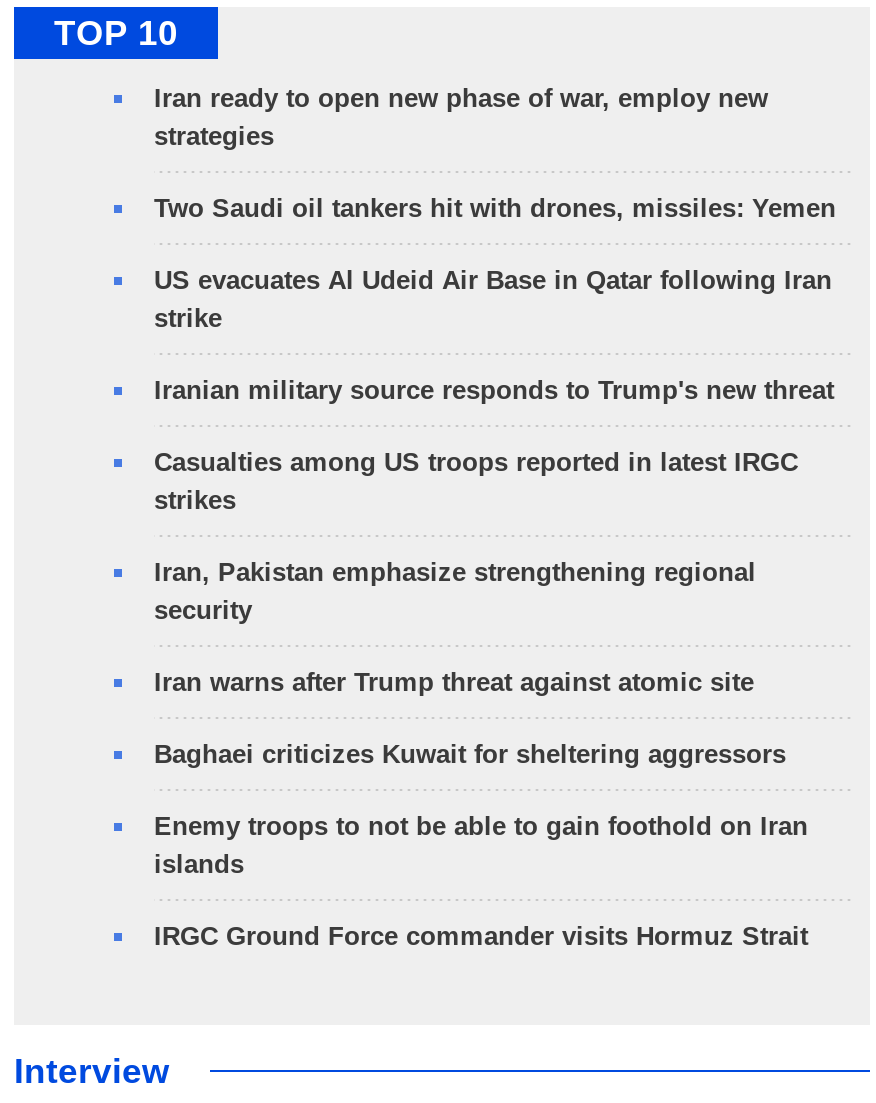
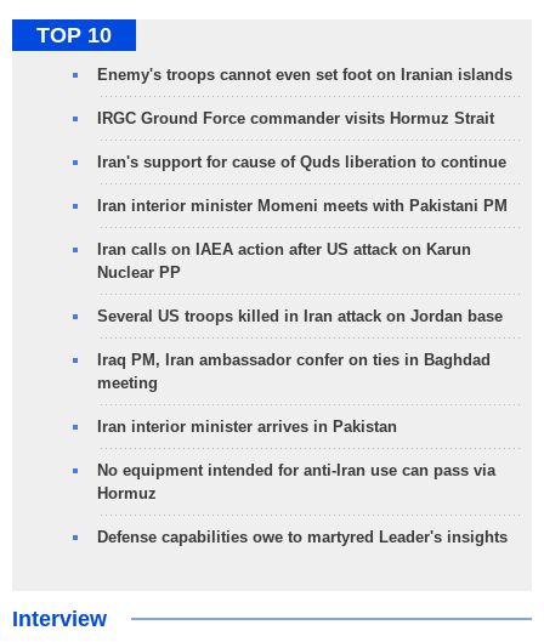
- Iran ready to open new phase of war, employ new
- strategies
- Two Saudi oil tankers hit with drones, missiles: Yemen
- US evacuates Al Udeid Air Base in Qatar following Iran
- strike
- Iranian military source responds to Trump's new threat
- Casualties among US troops reported in latest IRGC
- strikes
- Iran, Pakistan emphasize strengthening regional
- security
- Iran warns after Trump threat against atomic site
- Baghaei criticizes Kuwait for sheltering aggressors
- Enemy troops to not be able to gain foothold on Iran
- islands
+ Enemy's troops cannot even set foot on Iranian islands

moved up: IRGC Ground Force commander visits Hormuz Strait

+ Iran's support for cause of Quds liberation to continue
+ Iran interior minister Momeni meets with Pakistani PM
+ Iran calls on IAEA action after US attack on Karun
+ Nuclear PP
+ Several US troops killed in Iran attack on Jordan base
+ Iraq PM, Iran ambassador confer on ties in Baghdad
+ meeting
+ Iran interior minister arrives in Pakistan
+ No equipment intended for anti-Iran use can pass via
+ Hormuz
+ Defense capabilities owe to martyred Leader's insights
